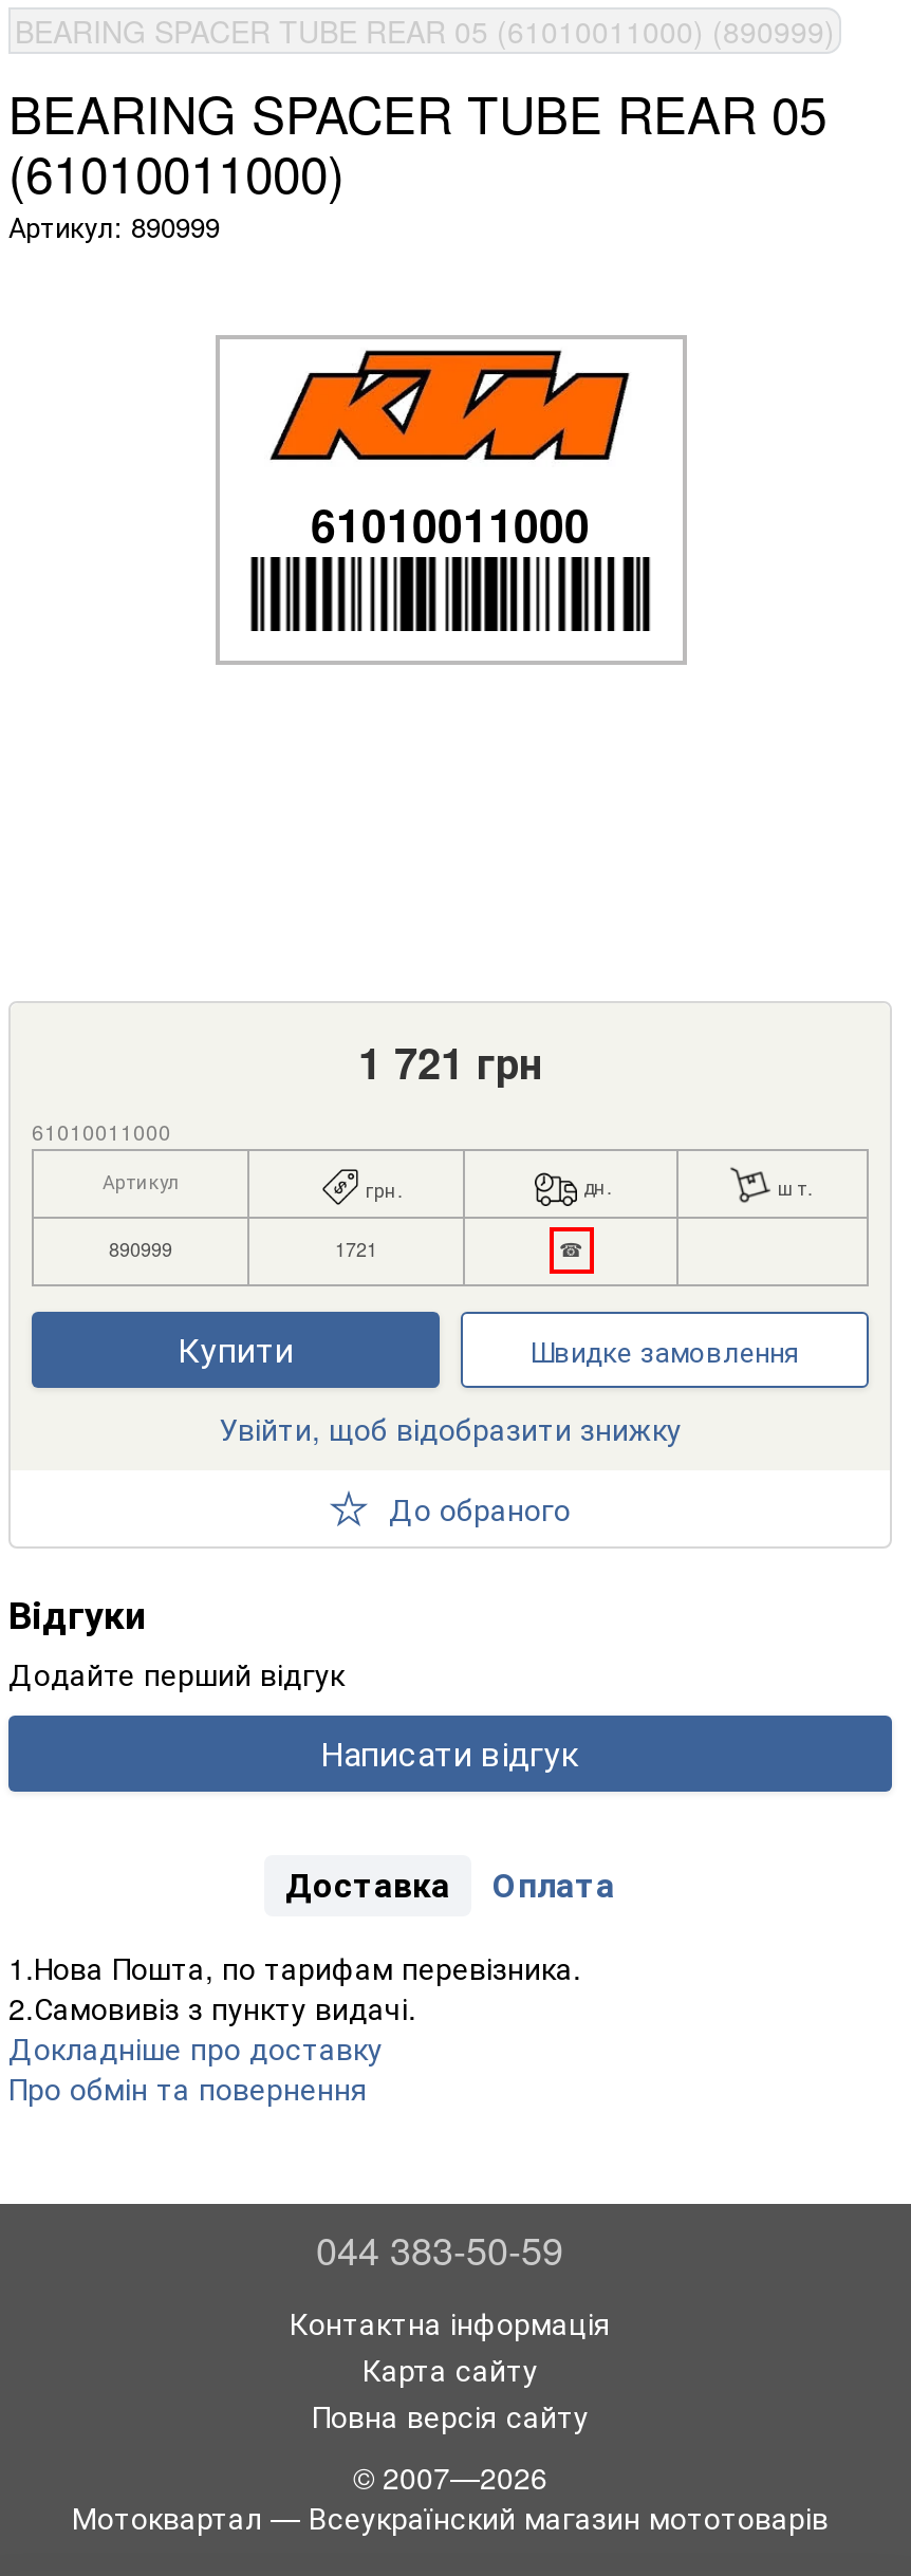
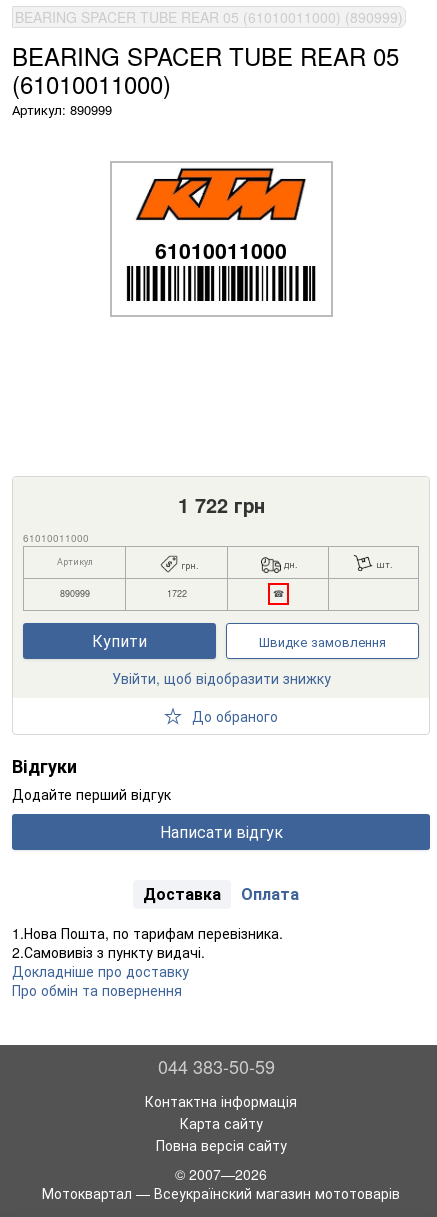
- 1 721 грн
+ 1 722 грн

- 1721
+ 1722
